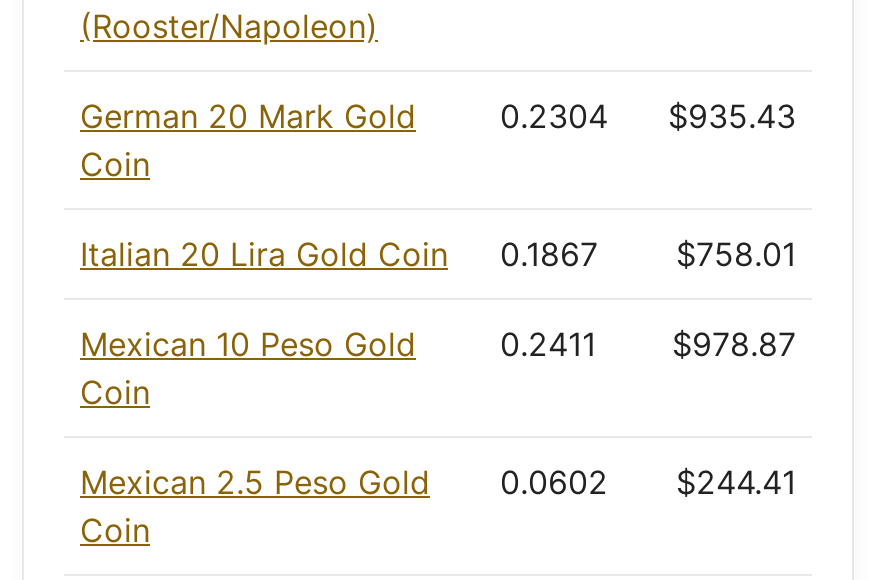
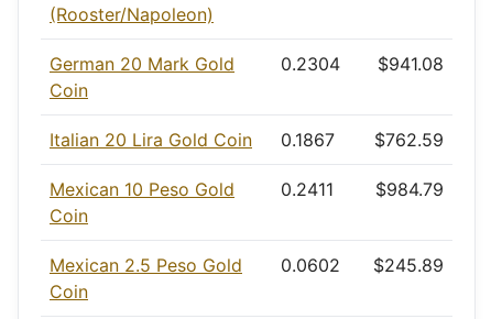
- 0.2304 $935.43
+ 0.2304 $941.08

- Italian 20 Lira Gold Coin 0.1867 $758.01
+ Italian 20 Lira Gold Coin 0.1867 $762.59

- 0.2411 $978.87
+ 0.2411 $984.79

- Mexican 2.5 Peso Gold 0.0602 $244.41
+ Mexican 2.5 Peso Gold 0.0602 $245.89
